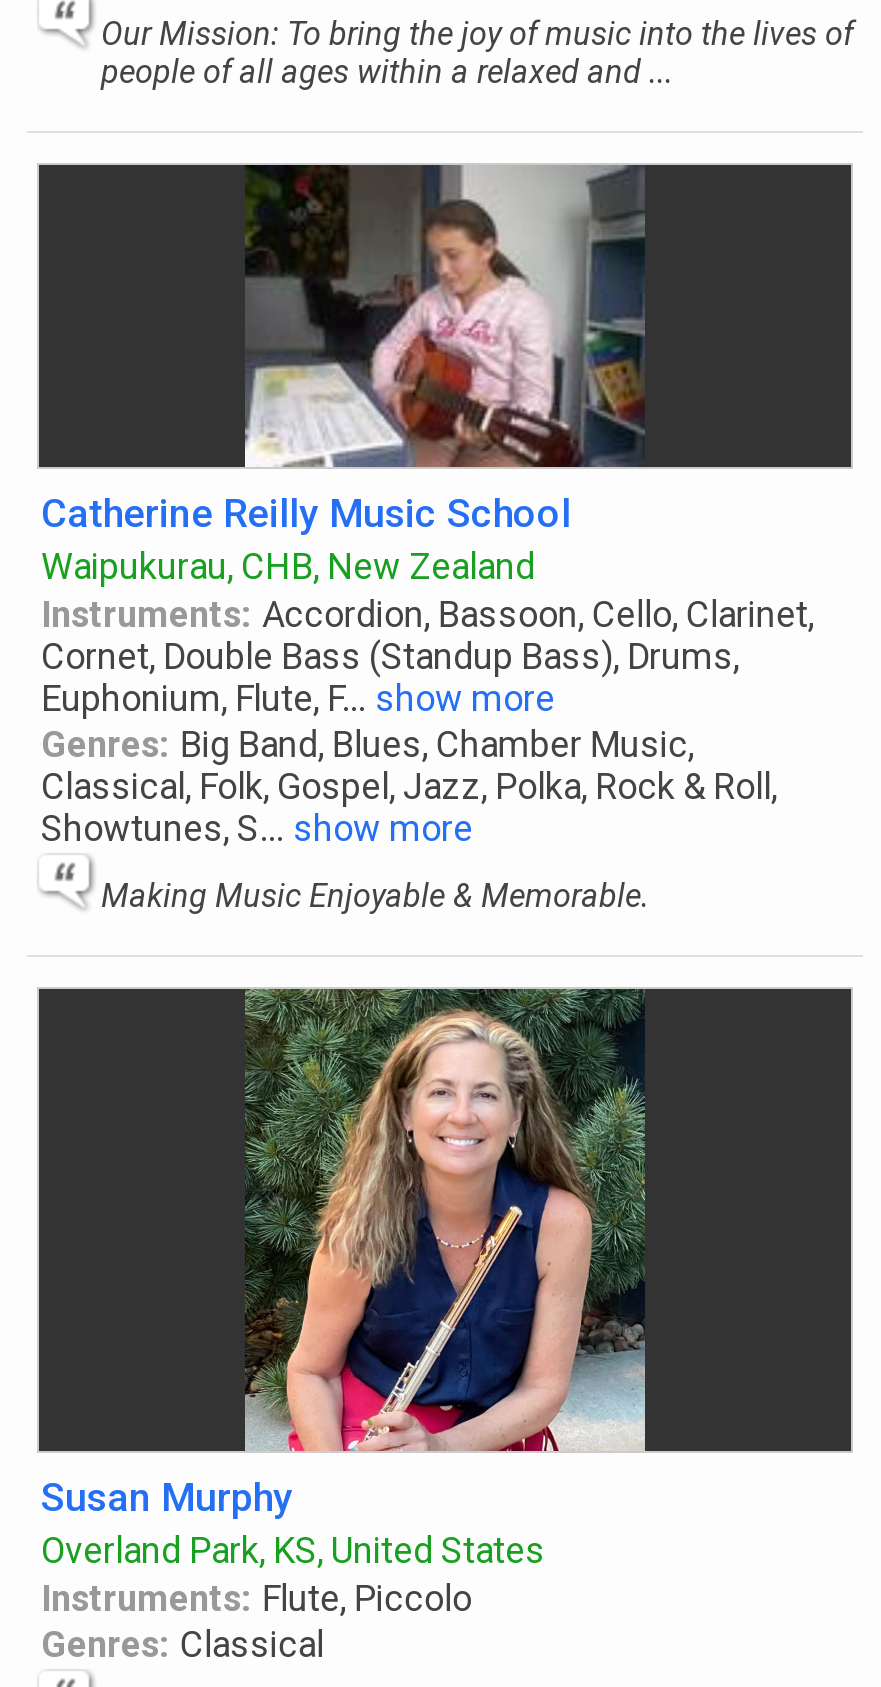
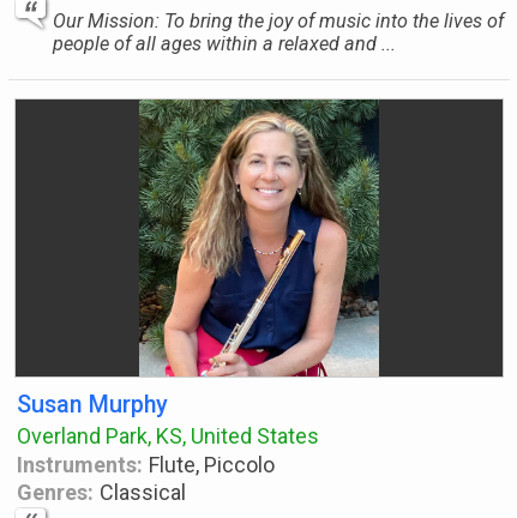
- [image]
- Catherine Reilly Music School
- Waipukurau, CHB, New Zealand
- Instruments: Accordion, Bassoon, Cello, Clarinet,
- Cornet, Double Bass (Standup Bass), Drums,
- Euphonium, Flute, F... show more
- Genres: Big Band, Blues, Chamber Music,
- Classical, Folk, Gospel, Jazz, Polka, Rock & Roll,
- Showtunes, S... show more
- Making Music Enjoyable & Memorable.
